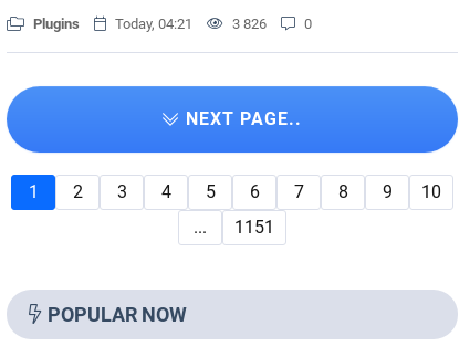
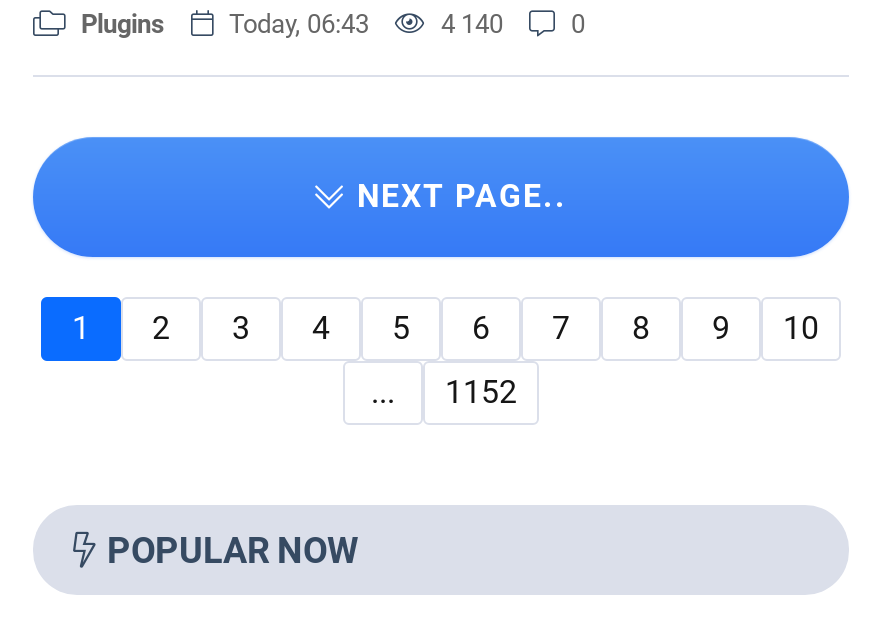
- Today, 04:21
+ Today, 06:43

- 3 826
+ 4 140

- 1151
+ 1152
